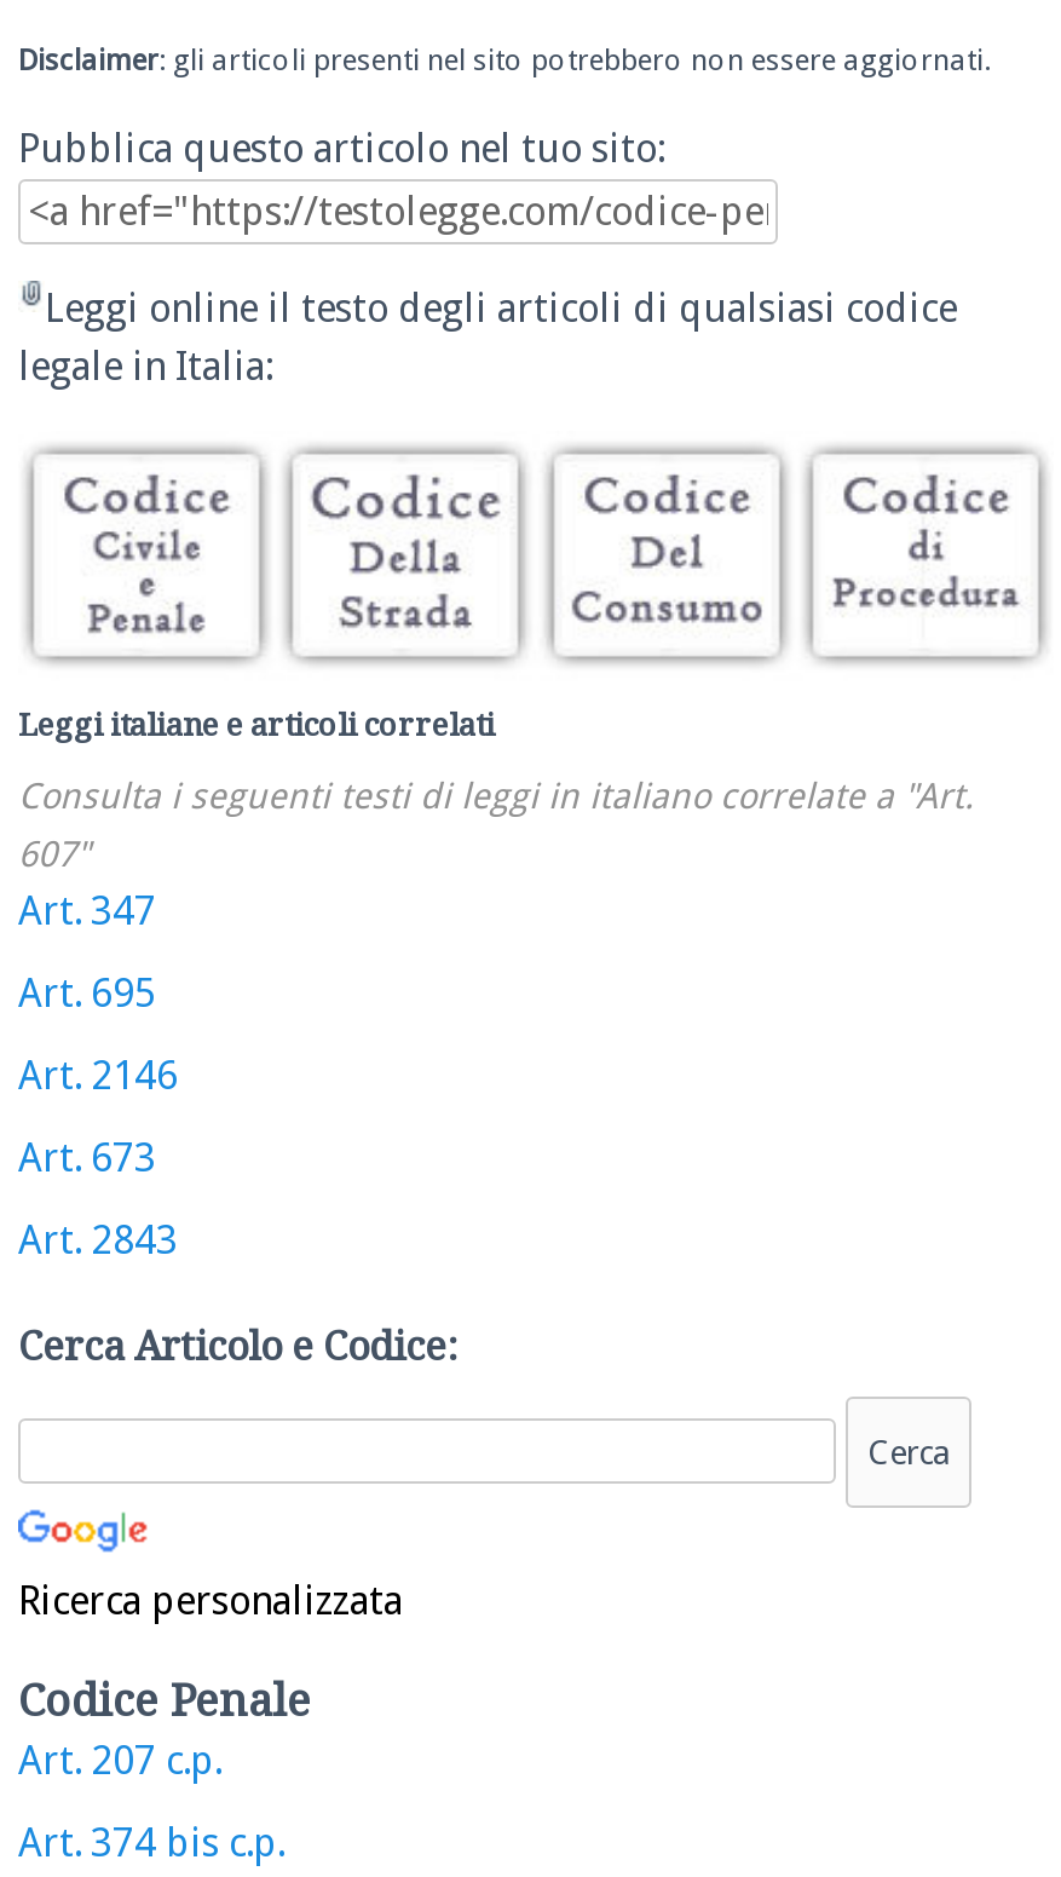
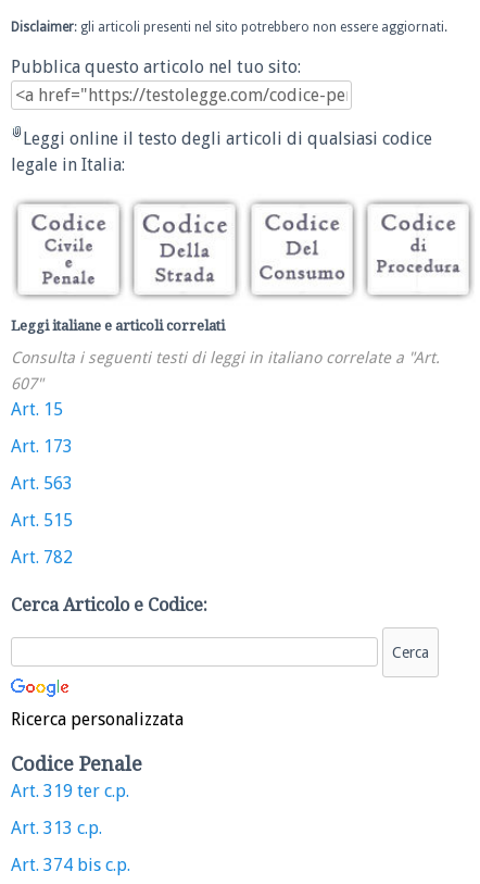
- Art. 347
+ Art. 15

- Art. 695
+ Art. 173

- Art. 2146
+ Art. 563

- Art. 673
+ Art. 515

- Art. 2843
+ Art. 782

- Art. 207 c.p.
+ Art. 319 ter c.p.
+ Art. 313 c.p.
